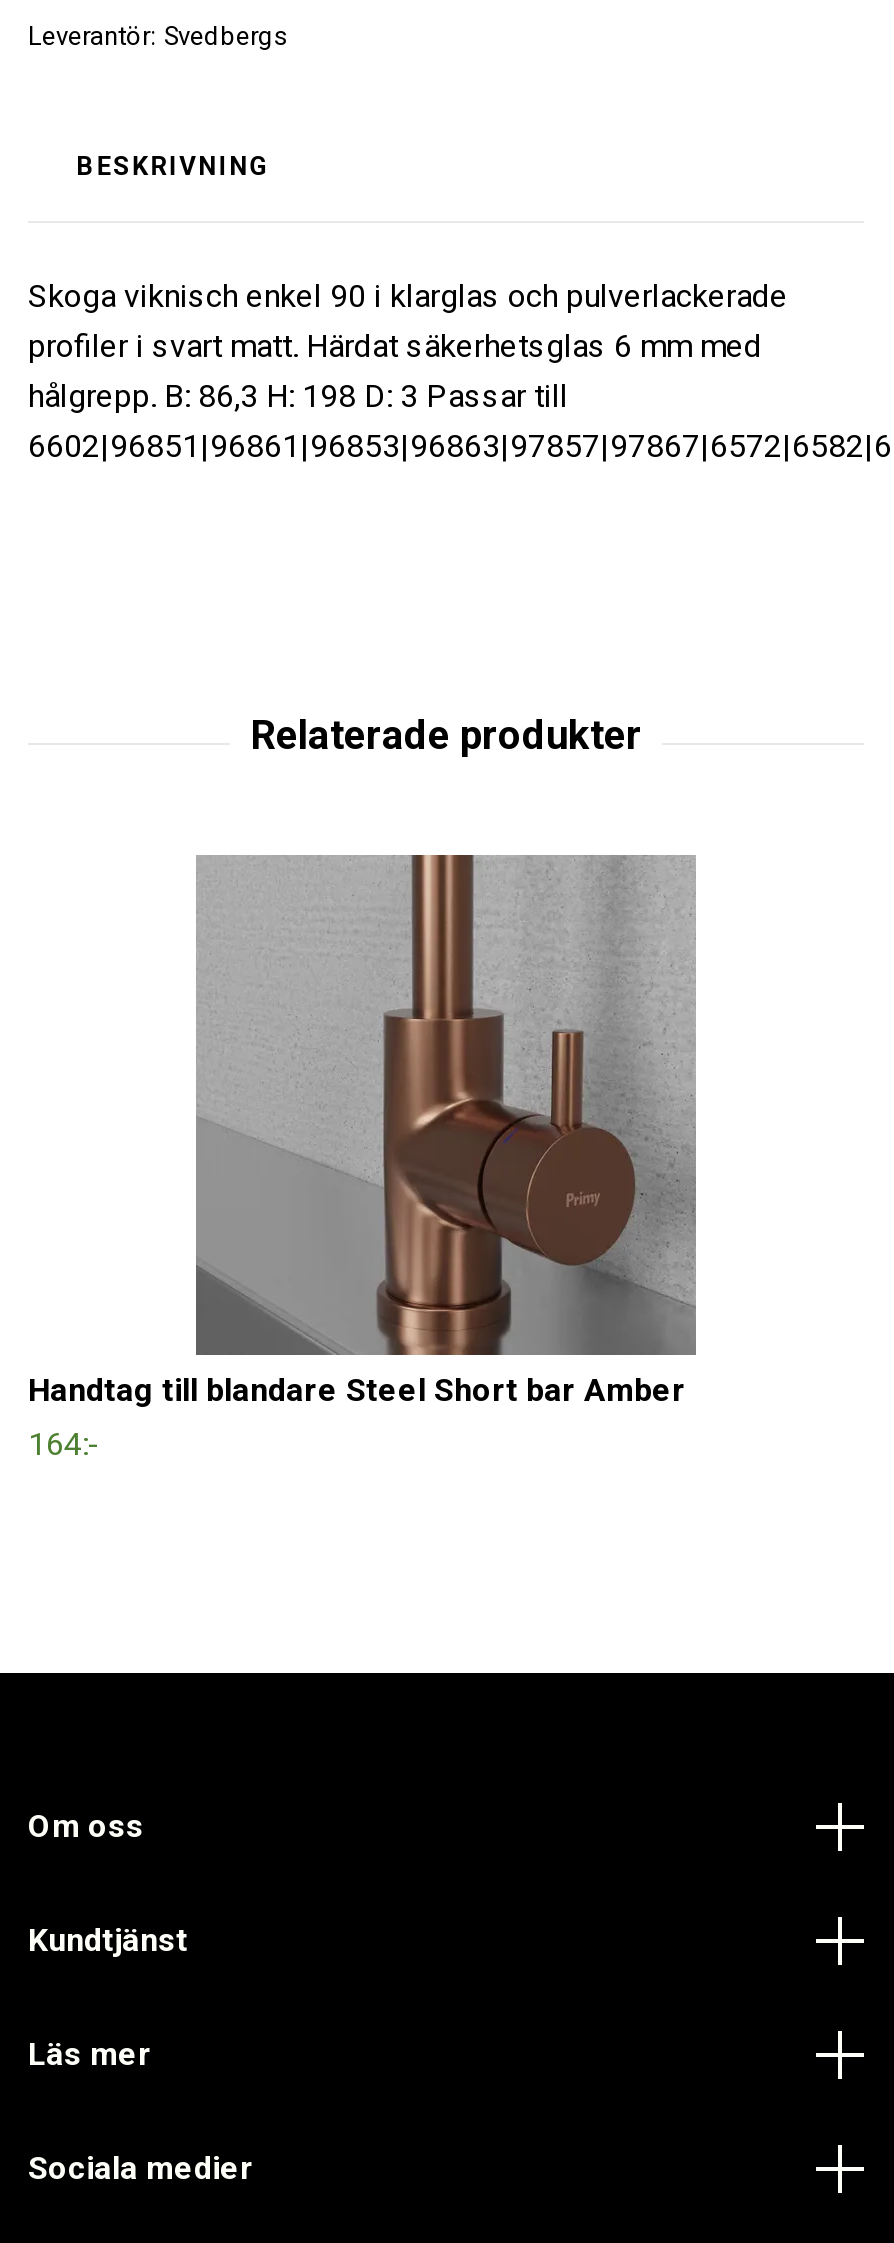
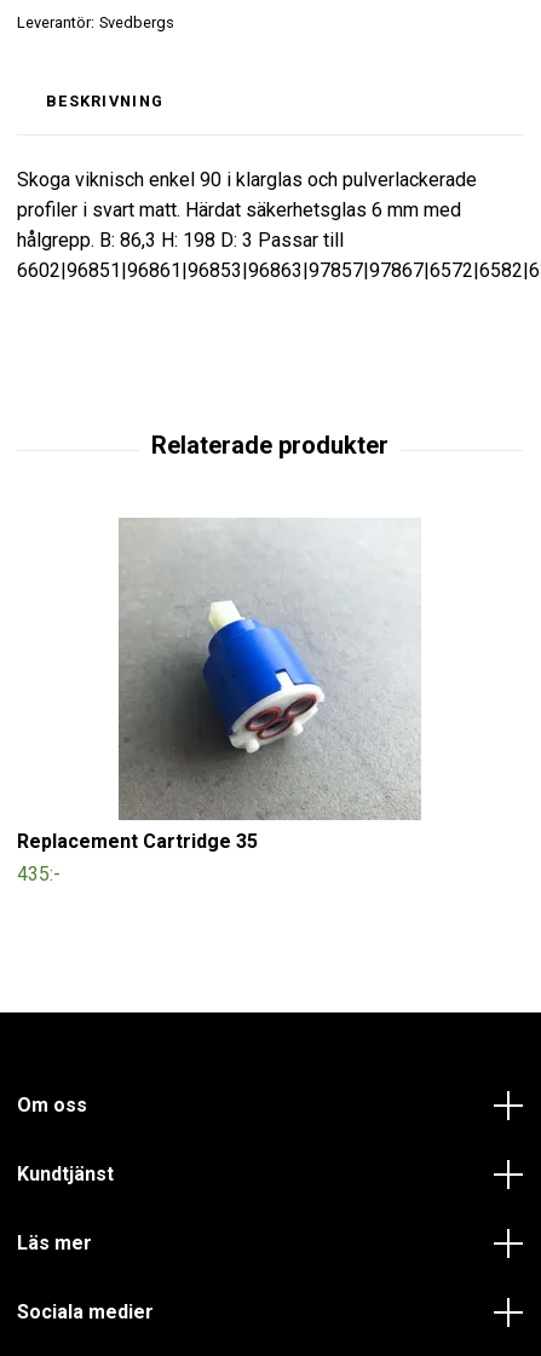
- [image]
- Handtag till blandare Steel Short bar Amber
- 164:-
+ [image]
+ Replacement Cartridge 35
+ 435:-
